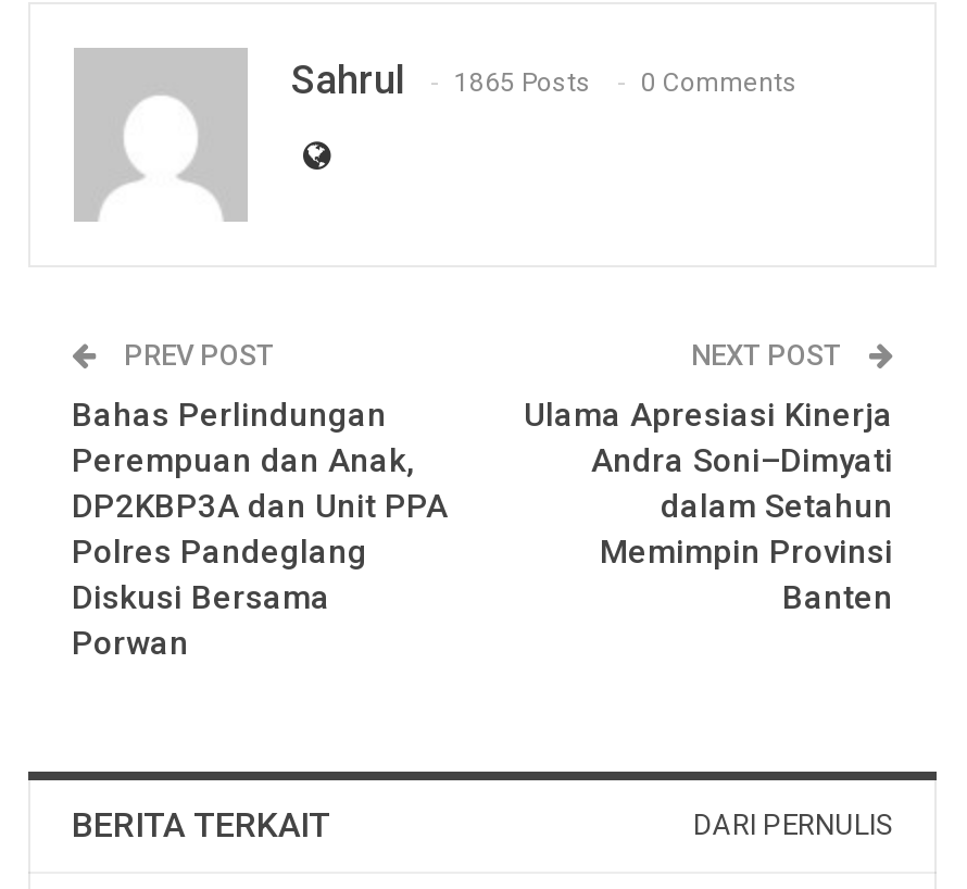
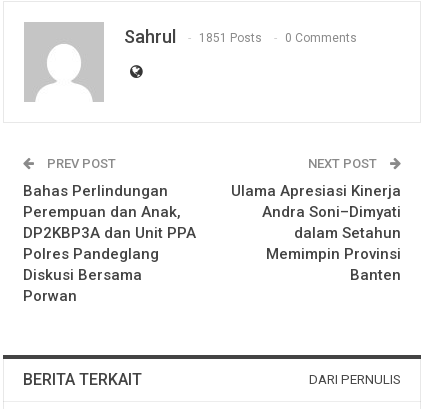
- Sahrul 1865 Posts 0 Comments
+ Sahrul 1851 Posts 0 Comments
